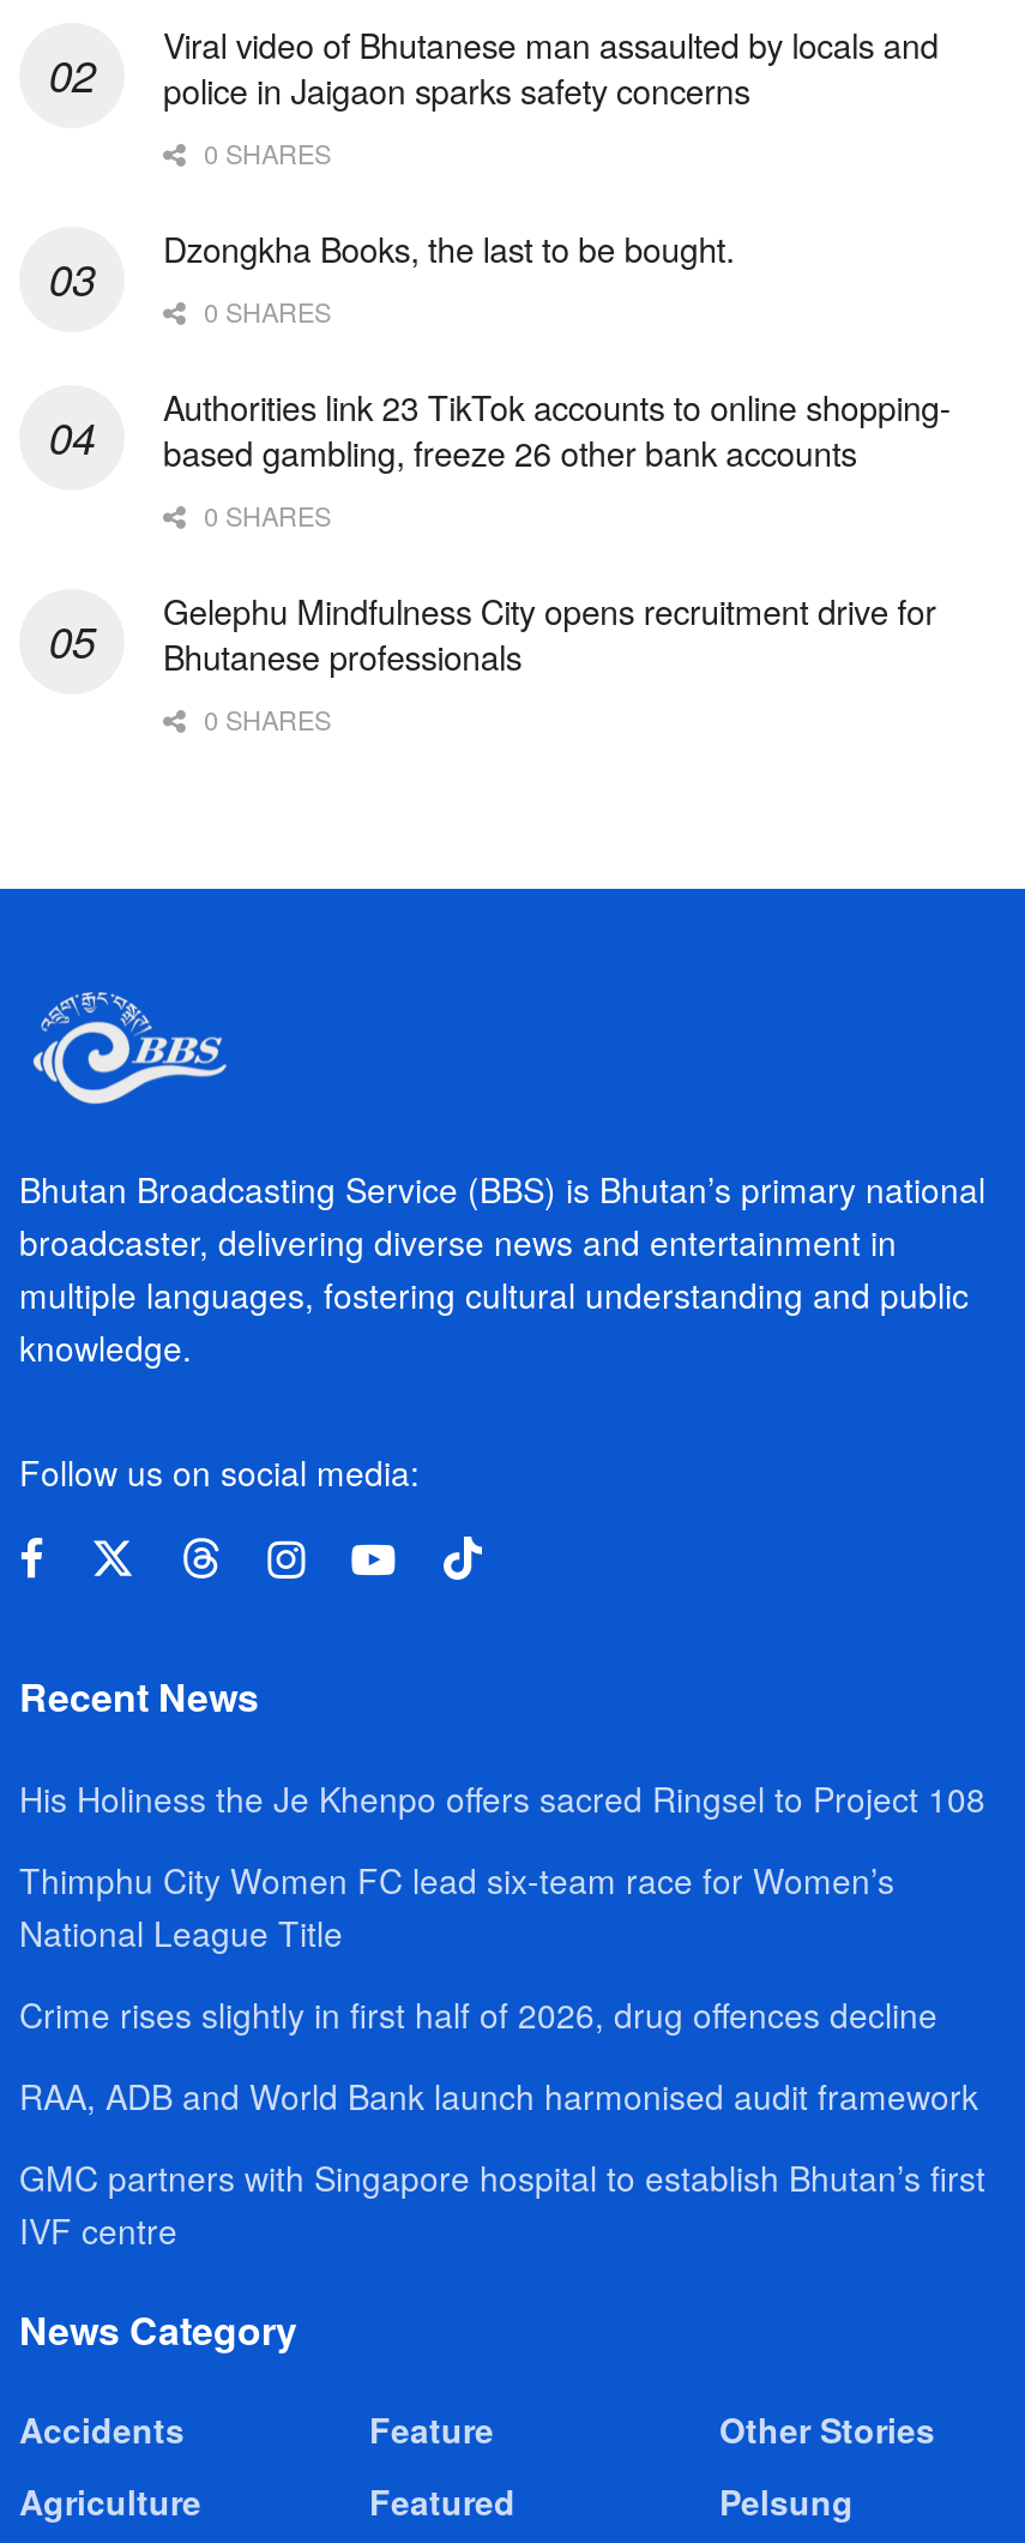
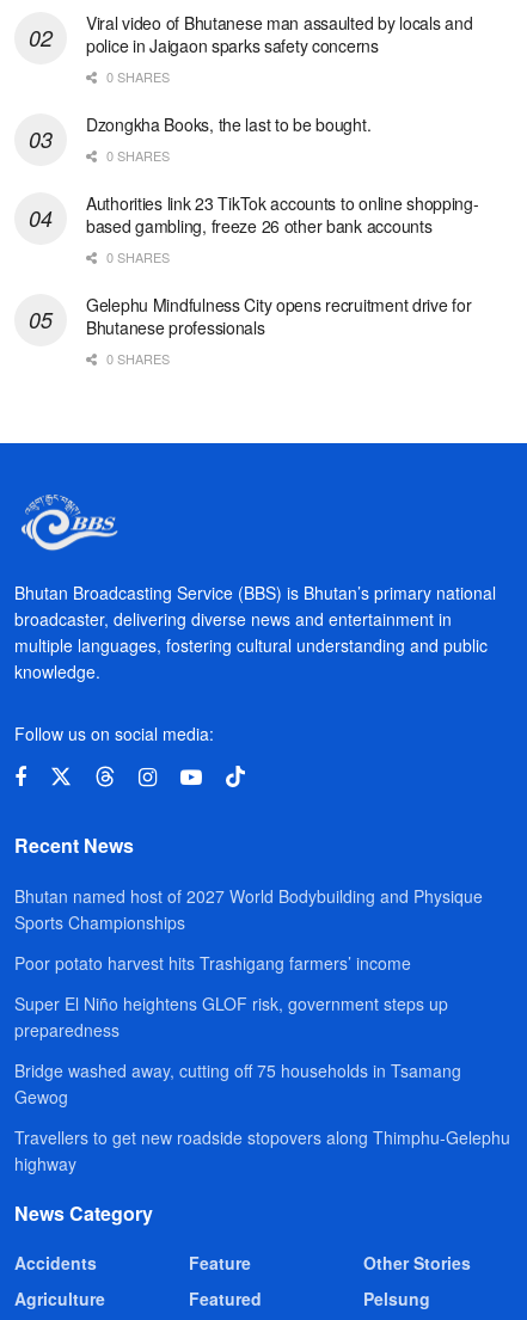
- His Holiness the Je Khenpo offers sacred Ringsel to Project 108
+ Bhutan named host of 2027 World Bodybuilding and Physique
+ Sports Championships

- Thimphu City Women FC lead six-team race for Women’s
- National League Title
+ Poor potato harvest hits Trashigang farmers’ income

- Crime rises slightly in first half of 2026, drug offences decline
+ Super El Niño heightens GLOF risk, government steps up
+ preparedness

- RAA, ADB and World Bank launch harmonised audit framework
+ Bridge washed away, cutting off 75 households in Tsamang
+ Gewog

- GMC partners with Singapore hospital to establish Bhutan’s first
- IVF centre
+ Travellers to get new roadside stopovers along Thimphu-Gelephu
+ highway
